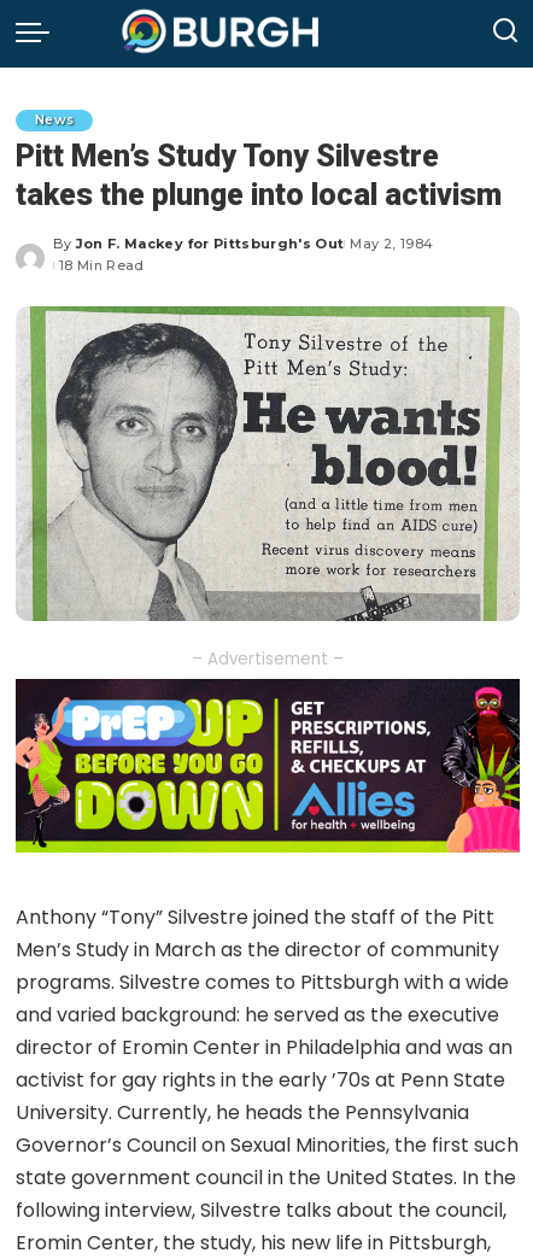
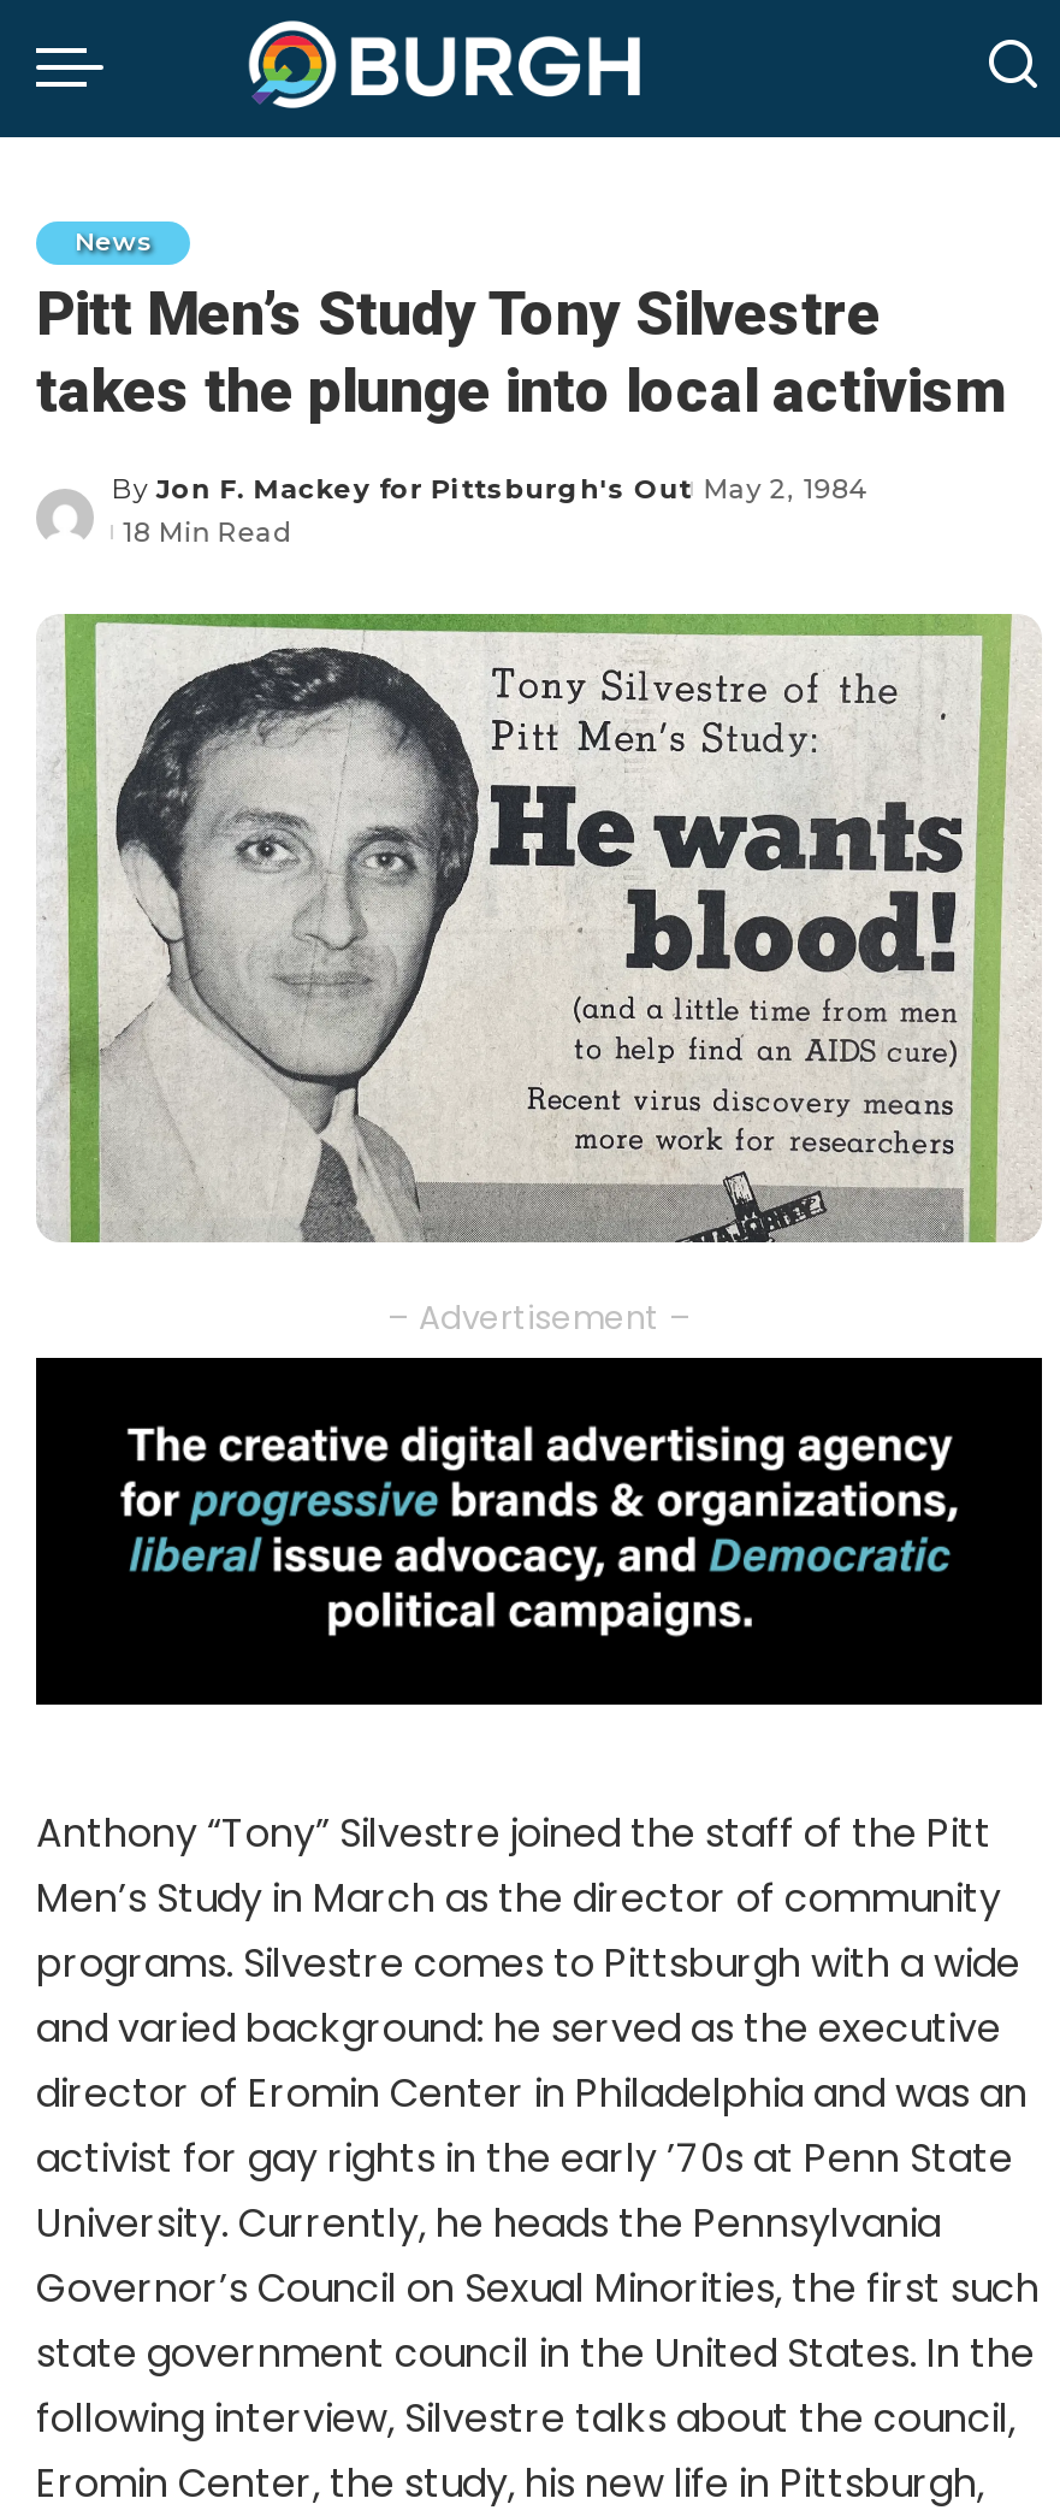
- [image]
+ [image]
